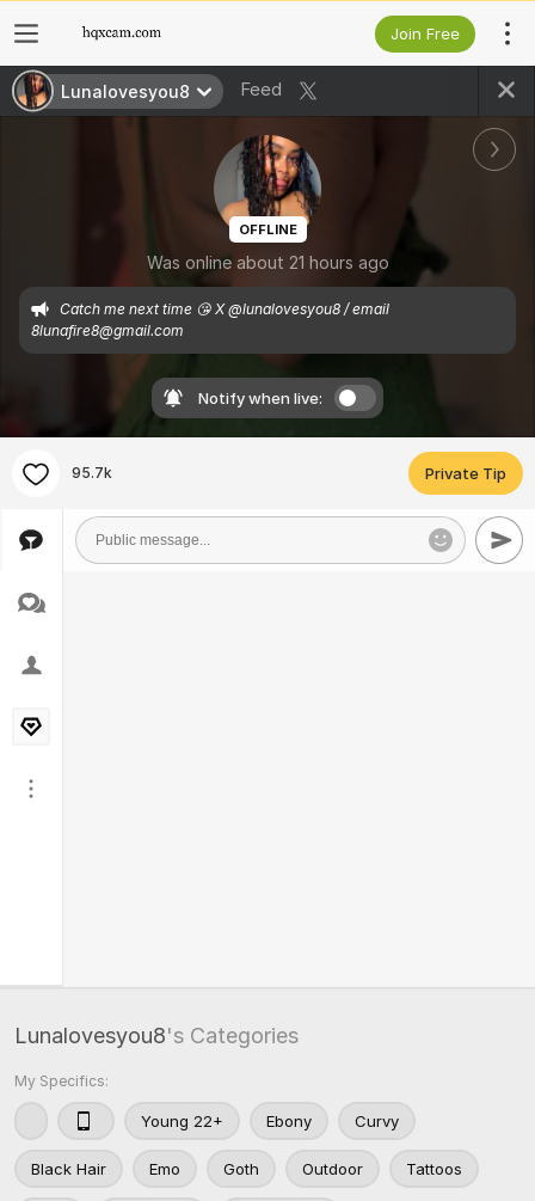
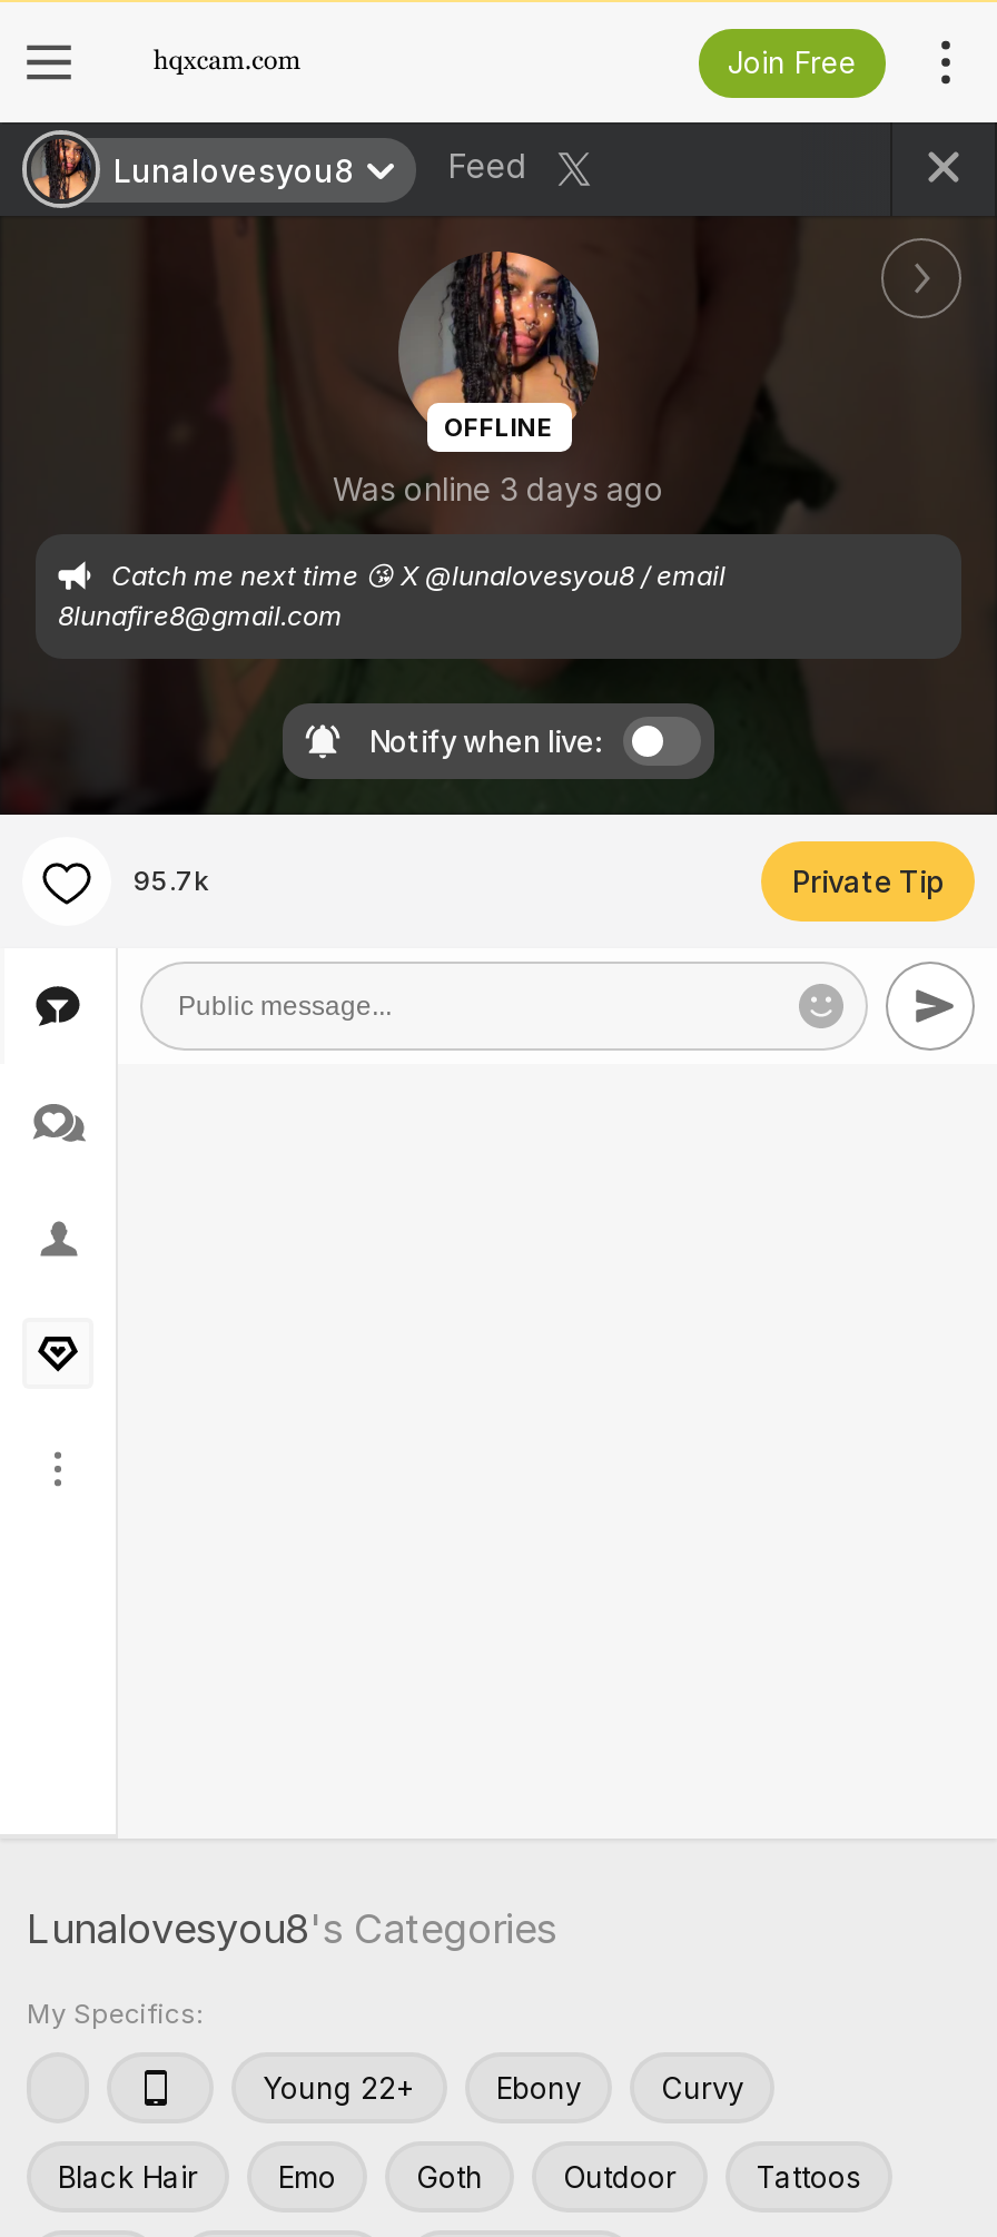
- Was online about 21 hours ago
+ Was online 3 days ago
